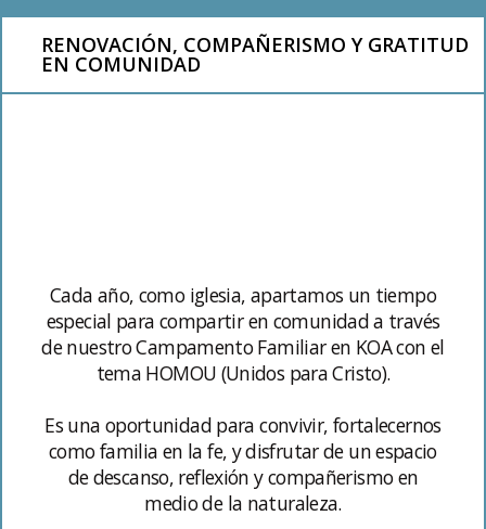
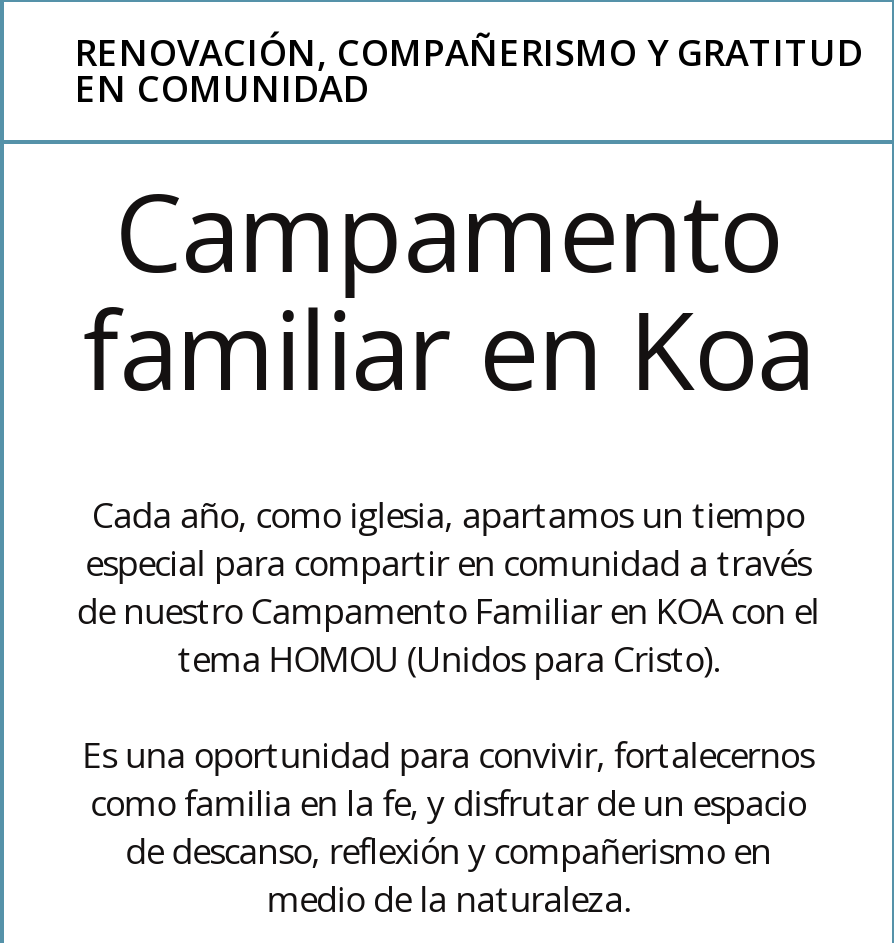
+ Campamento
+ familiar en Koa
